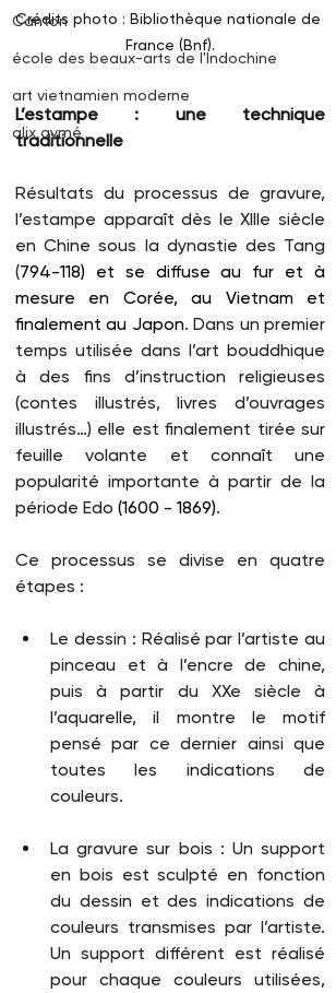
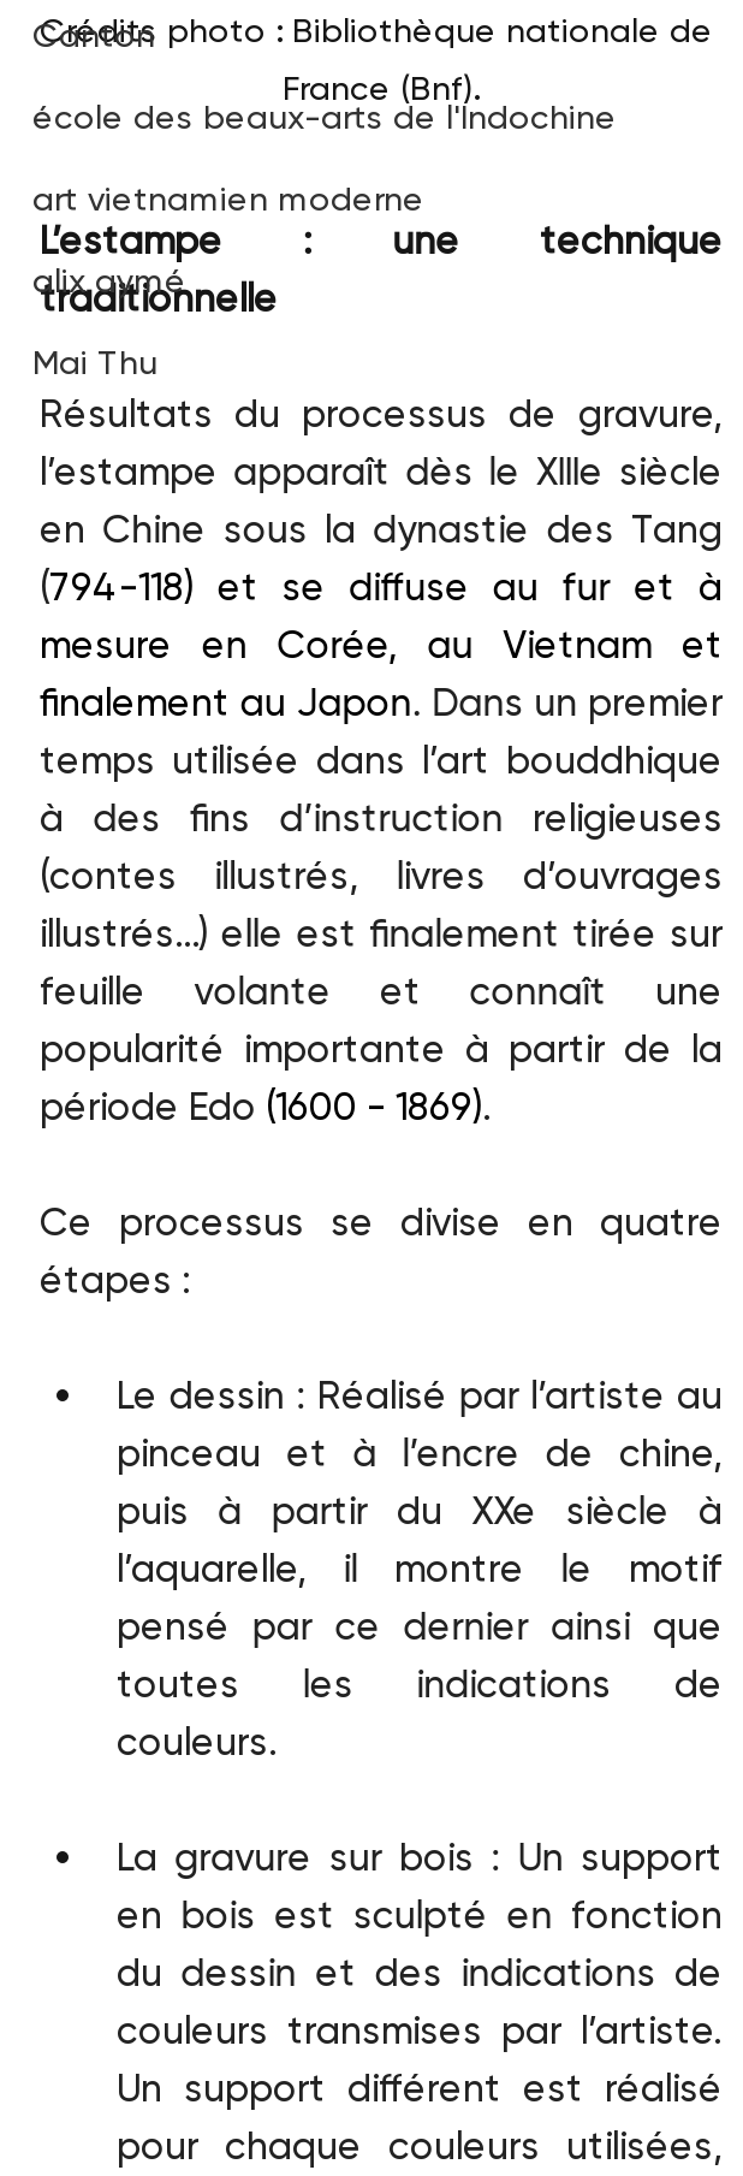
+ Mai Thu
